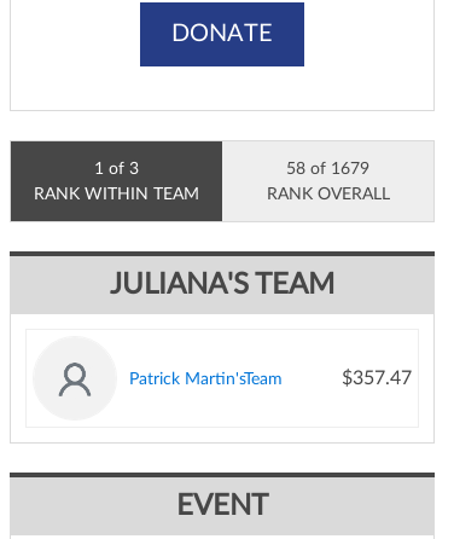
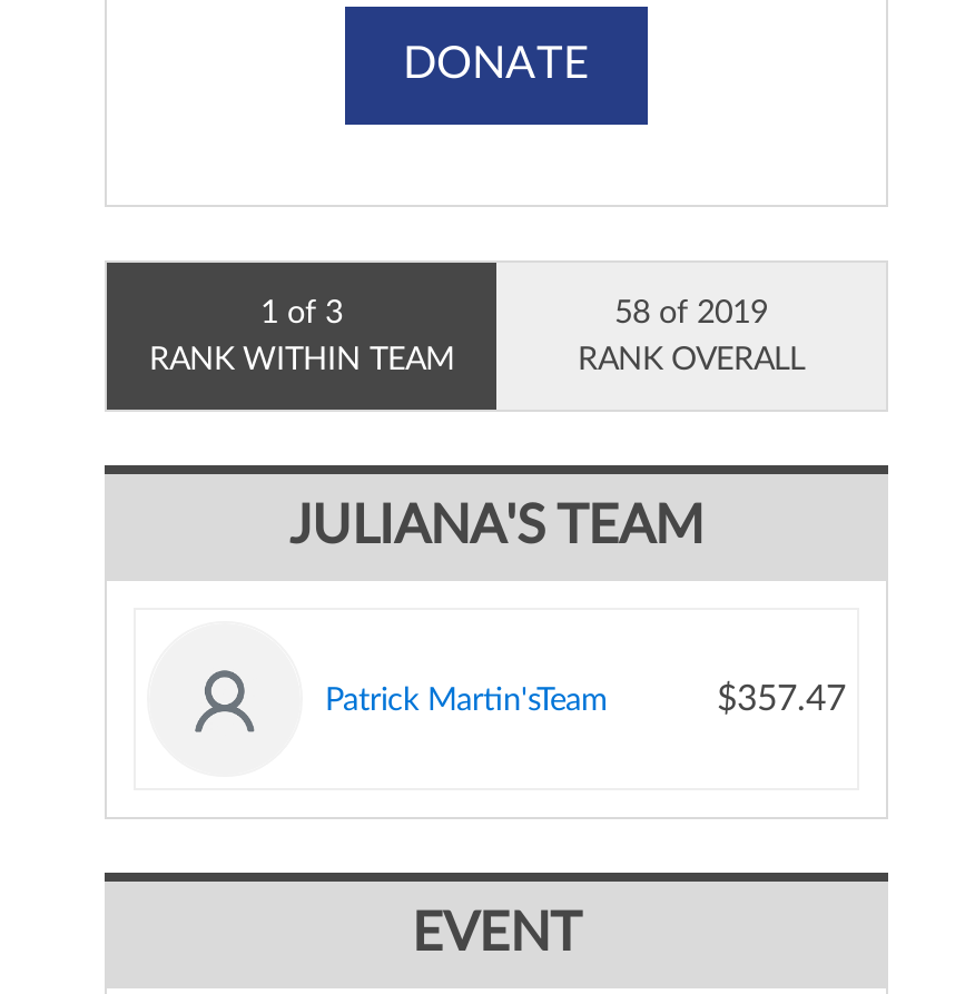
- 58 of 1679
+ 58 of 2019
